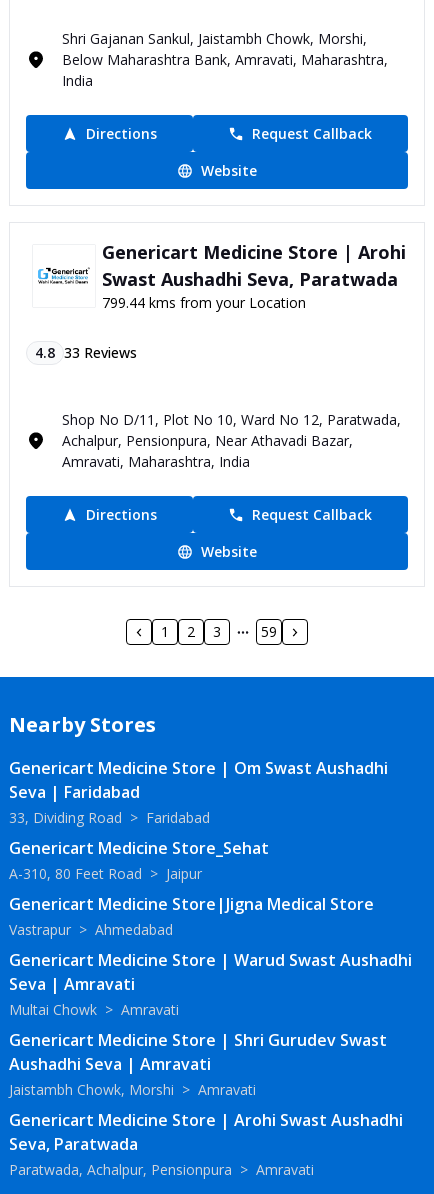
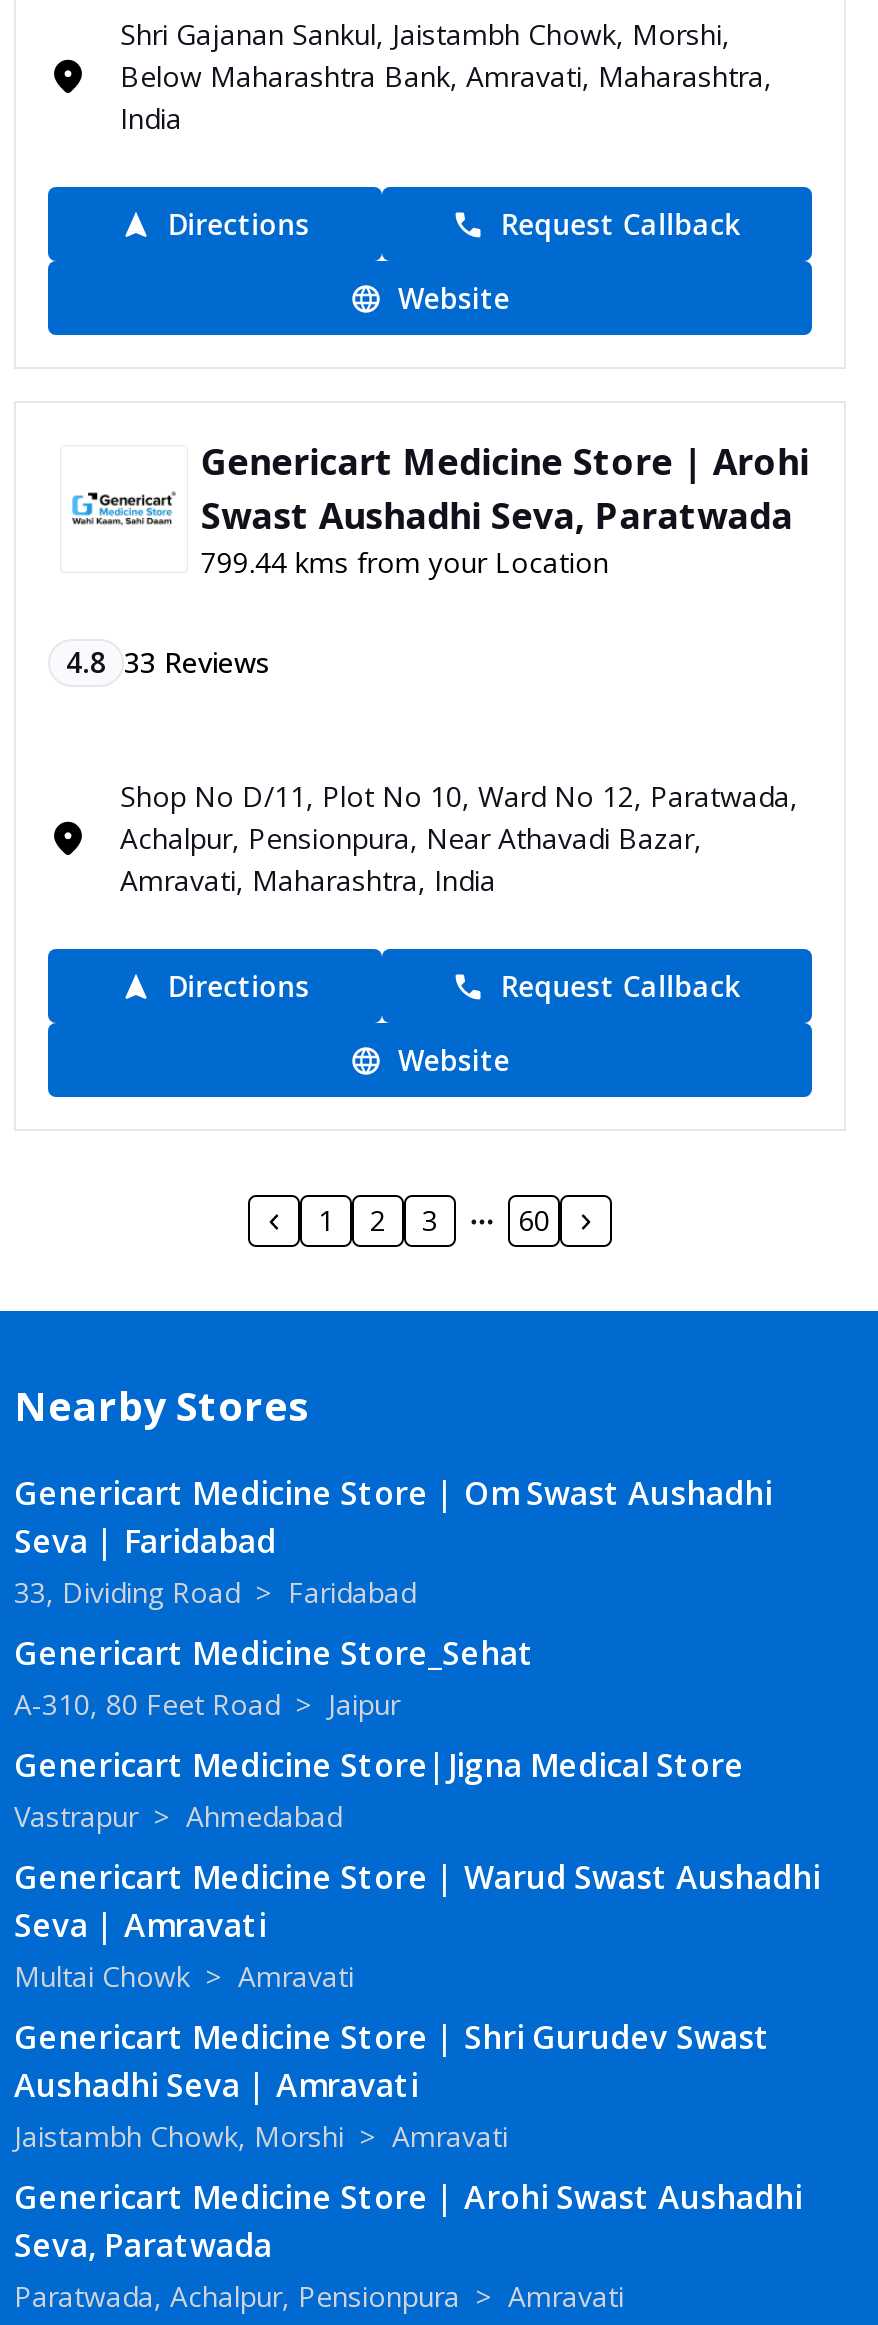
- 59
+ 60
